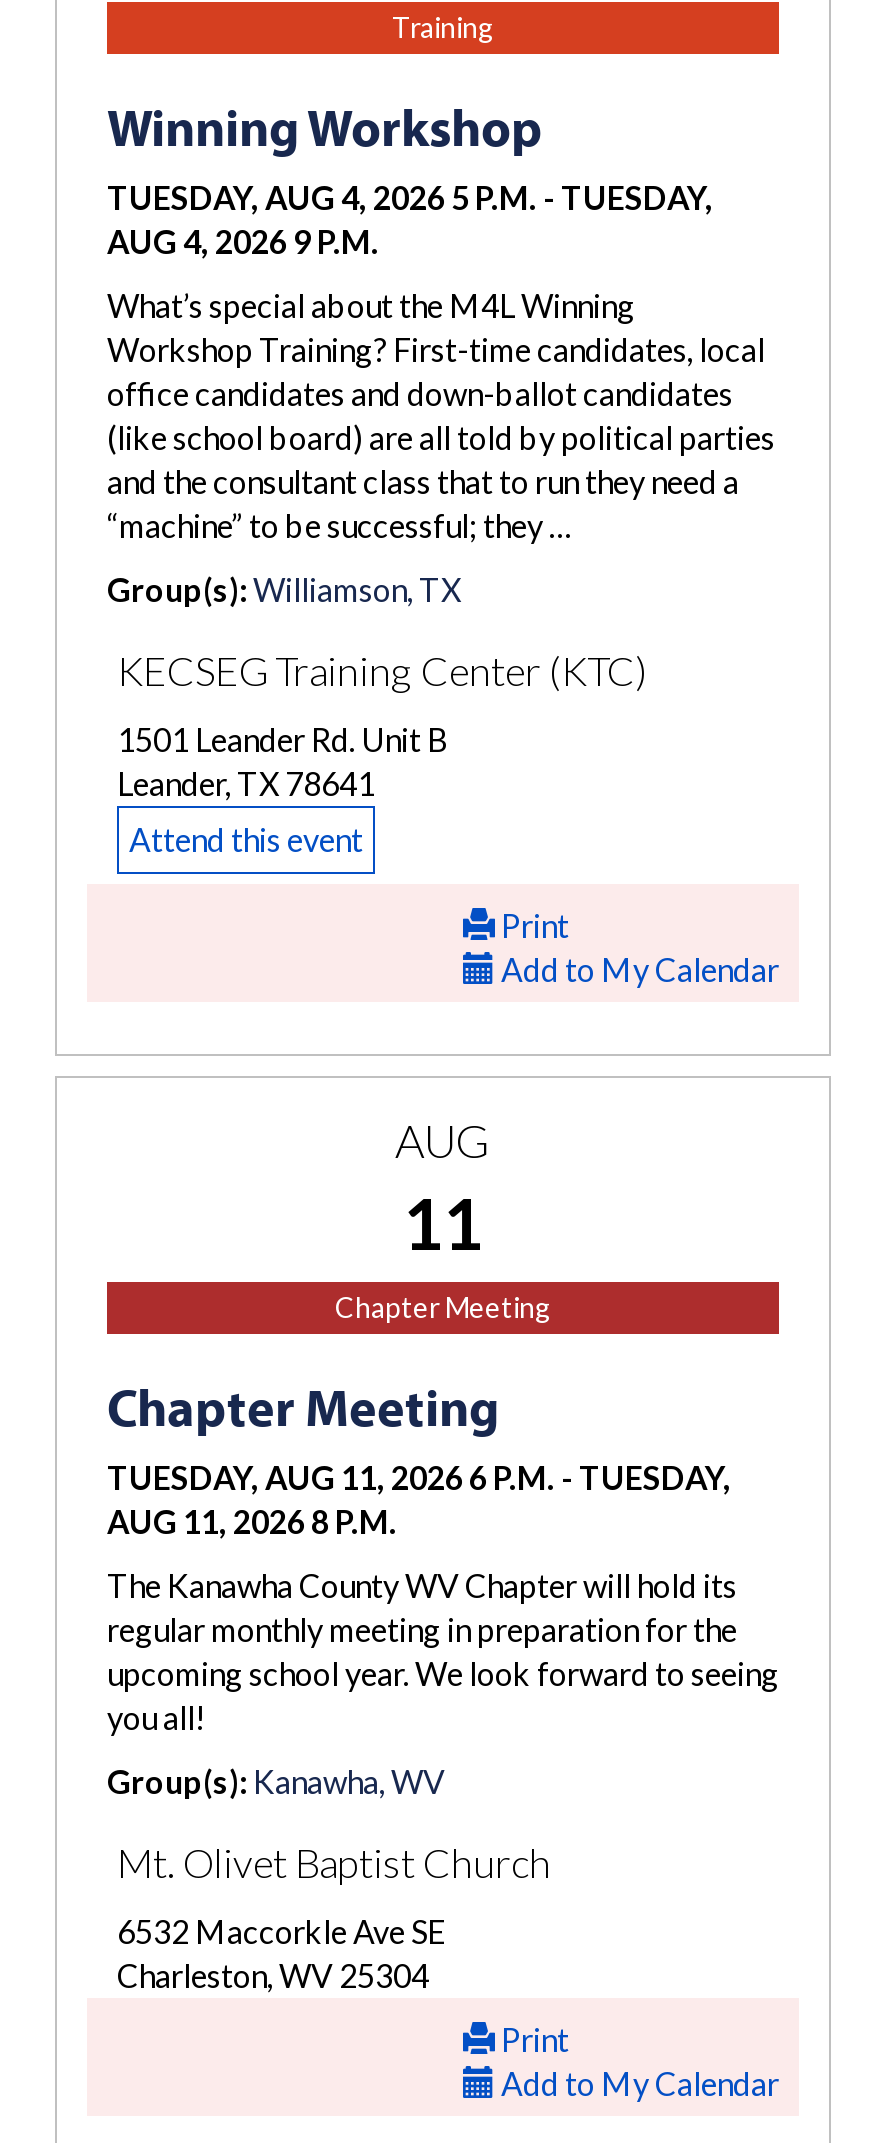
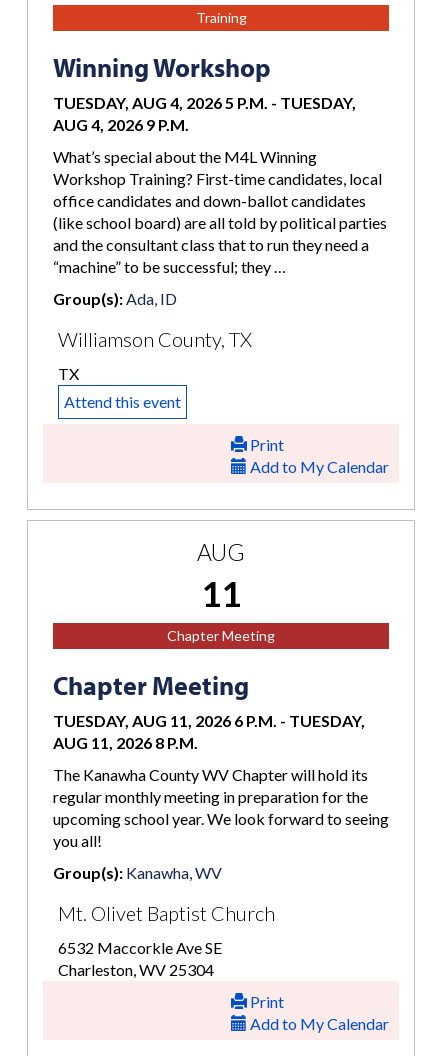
- Group(s): Williamson, TX
+ Group(s): Ada, ID

- KECSEG Training Center (KTC)
+ Williamson County, TX

- 1501 Leander Rd. Unit B
- Leander, TX 78641
+ TX
